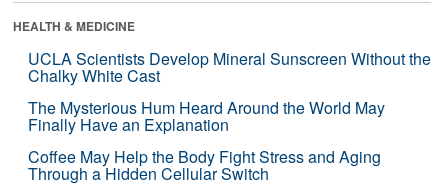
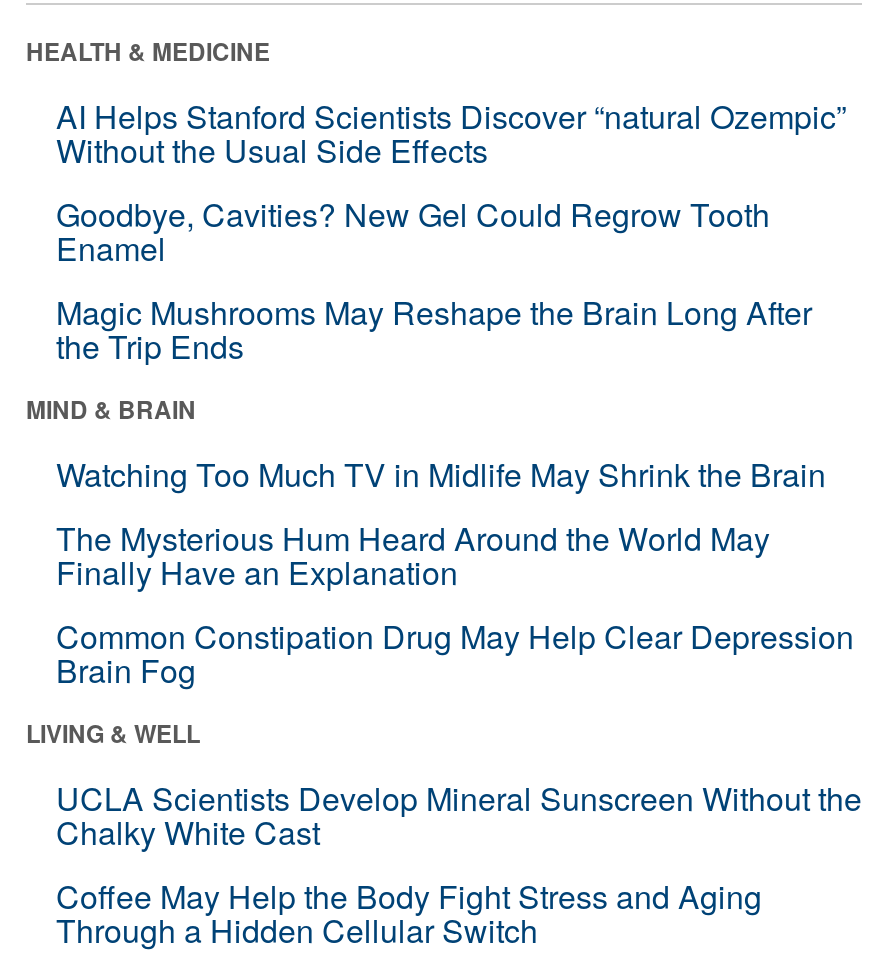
+ AI Helps Stanford Scientists Discover “natural Ozempic”
+ Without the Usual Side Effects
+ Goodbye, Cavities? New Gel Could Regrow Tooth
+ Enamel
+ Magic Mushrooms May Reshape the Brain Long After
+ the Trip Ends
+ MIND & BRAIN
+ Watching Too Much TV in Midlife May Shrink the Brain
+ Common Constipation Drug May Help Clear Depression
+ Brain Fog
+ LIVING & WELL

moved down: UCLA Scientists Develop Mineral Sunscreen Without the | Chalky White Cast

moved up: The Mysterious Hum Heard Around the World May | Finally Have an Explanation
